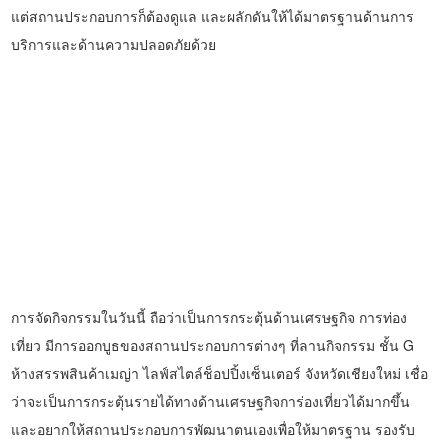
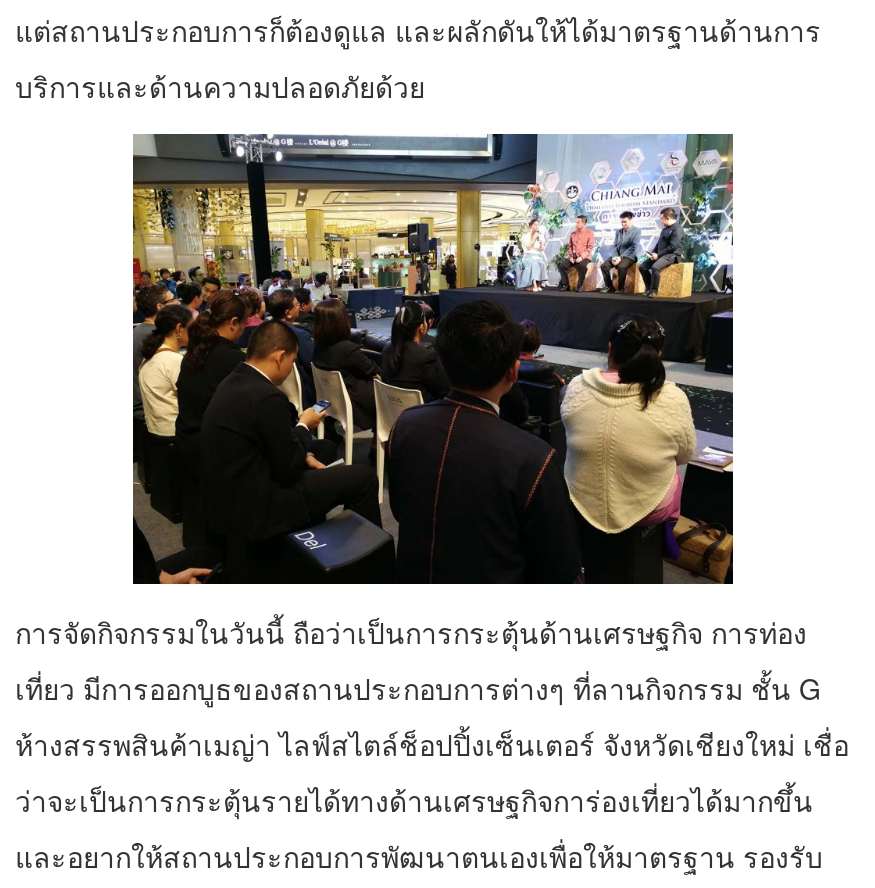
+ [image]
